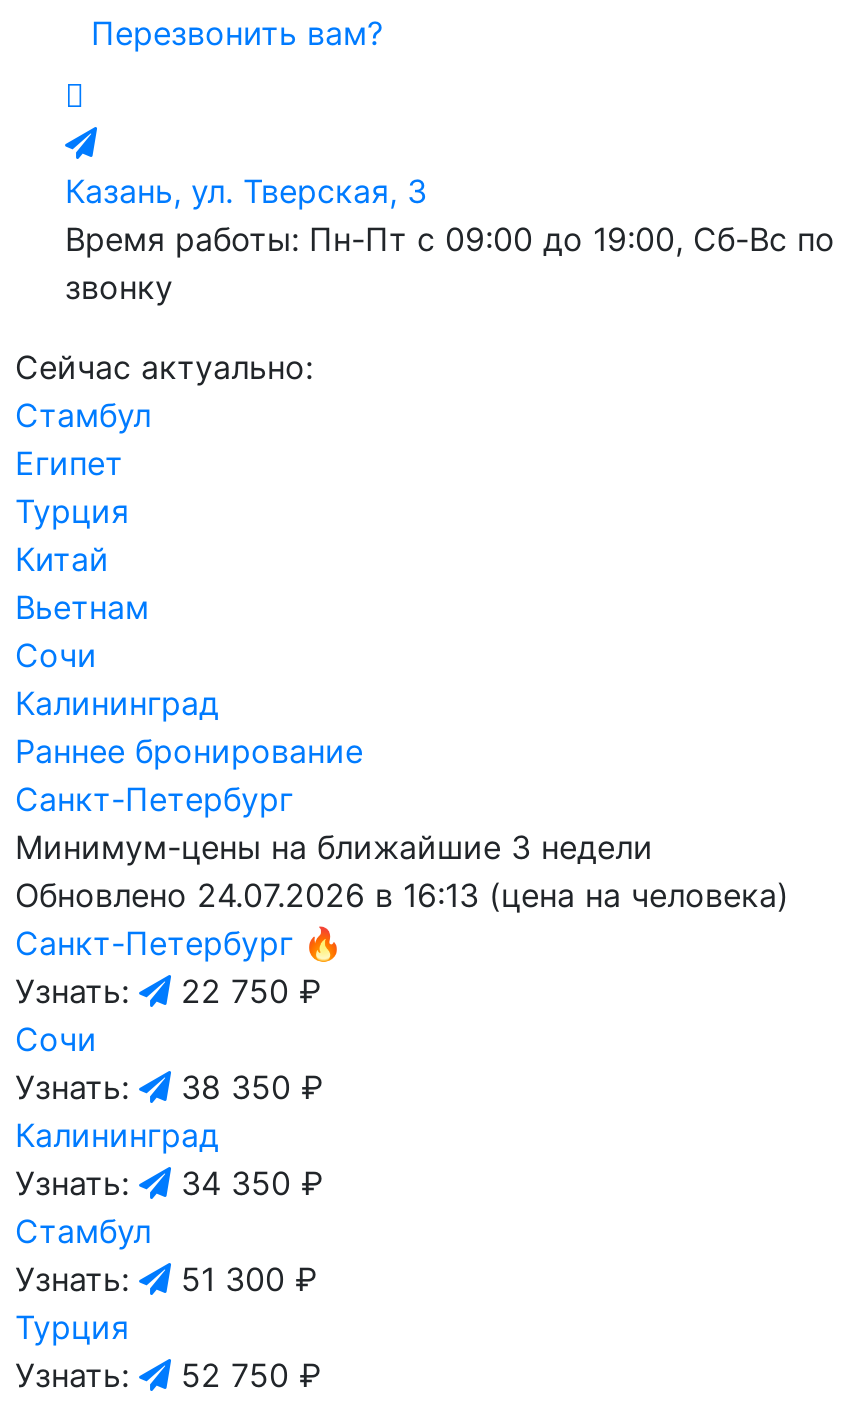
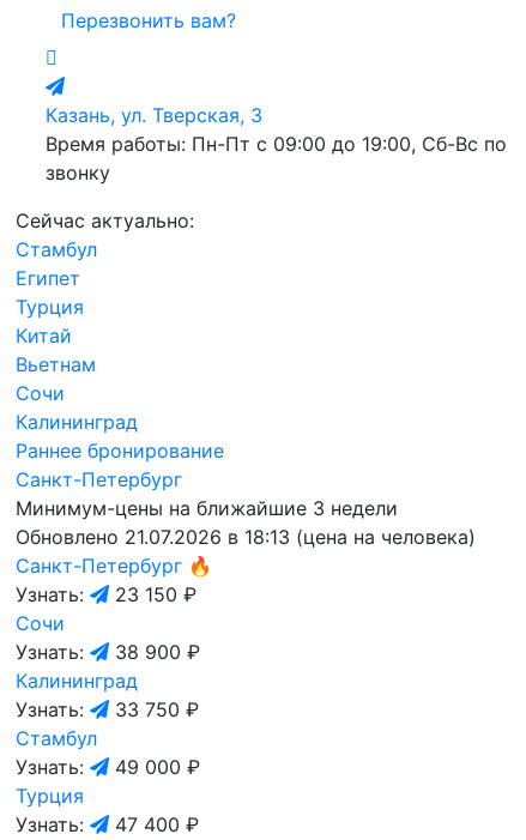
- Обновлено 24.07.2026 в 16:13 (цена на человека)
+ Обновлено 21.07.2026 в 18:13 (цена на человека)

- Узнать: 22 750 ₽
+ Узнать: 23 150 ₽

- Узнать: 38 350 ₽
+ Узнать: 38 900 ₽

- Узнать: 34 350 ₽
+ Узнать: 33 750 ₽

- Узнать: 51 300 ₽
+ Узнать: 49 000 ₽

- Узнать: 52 750 ₽
+ Узнать: 47 400 ₽
